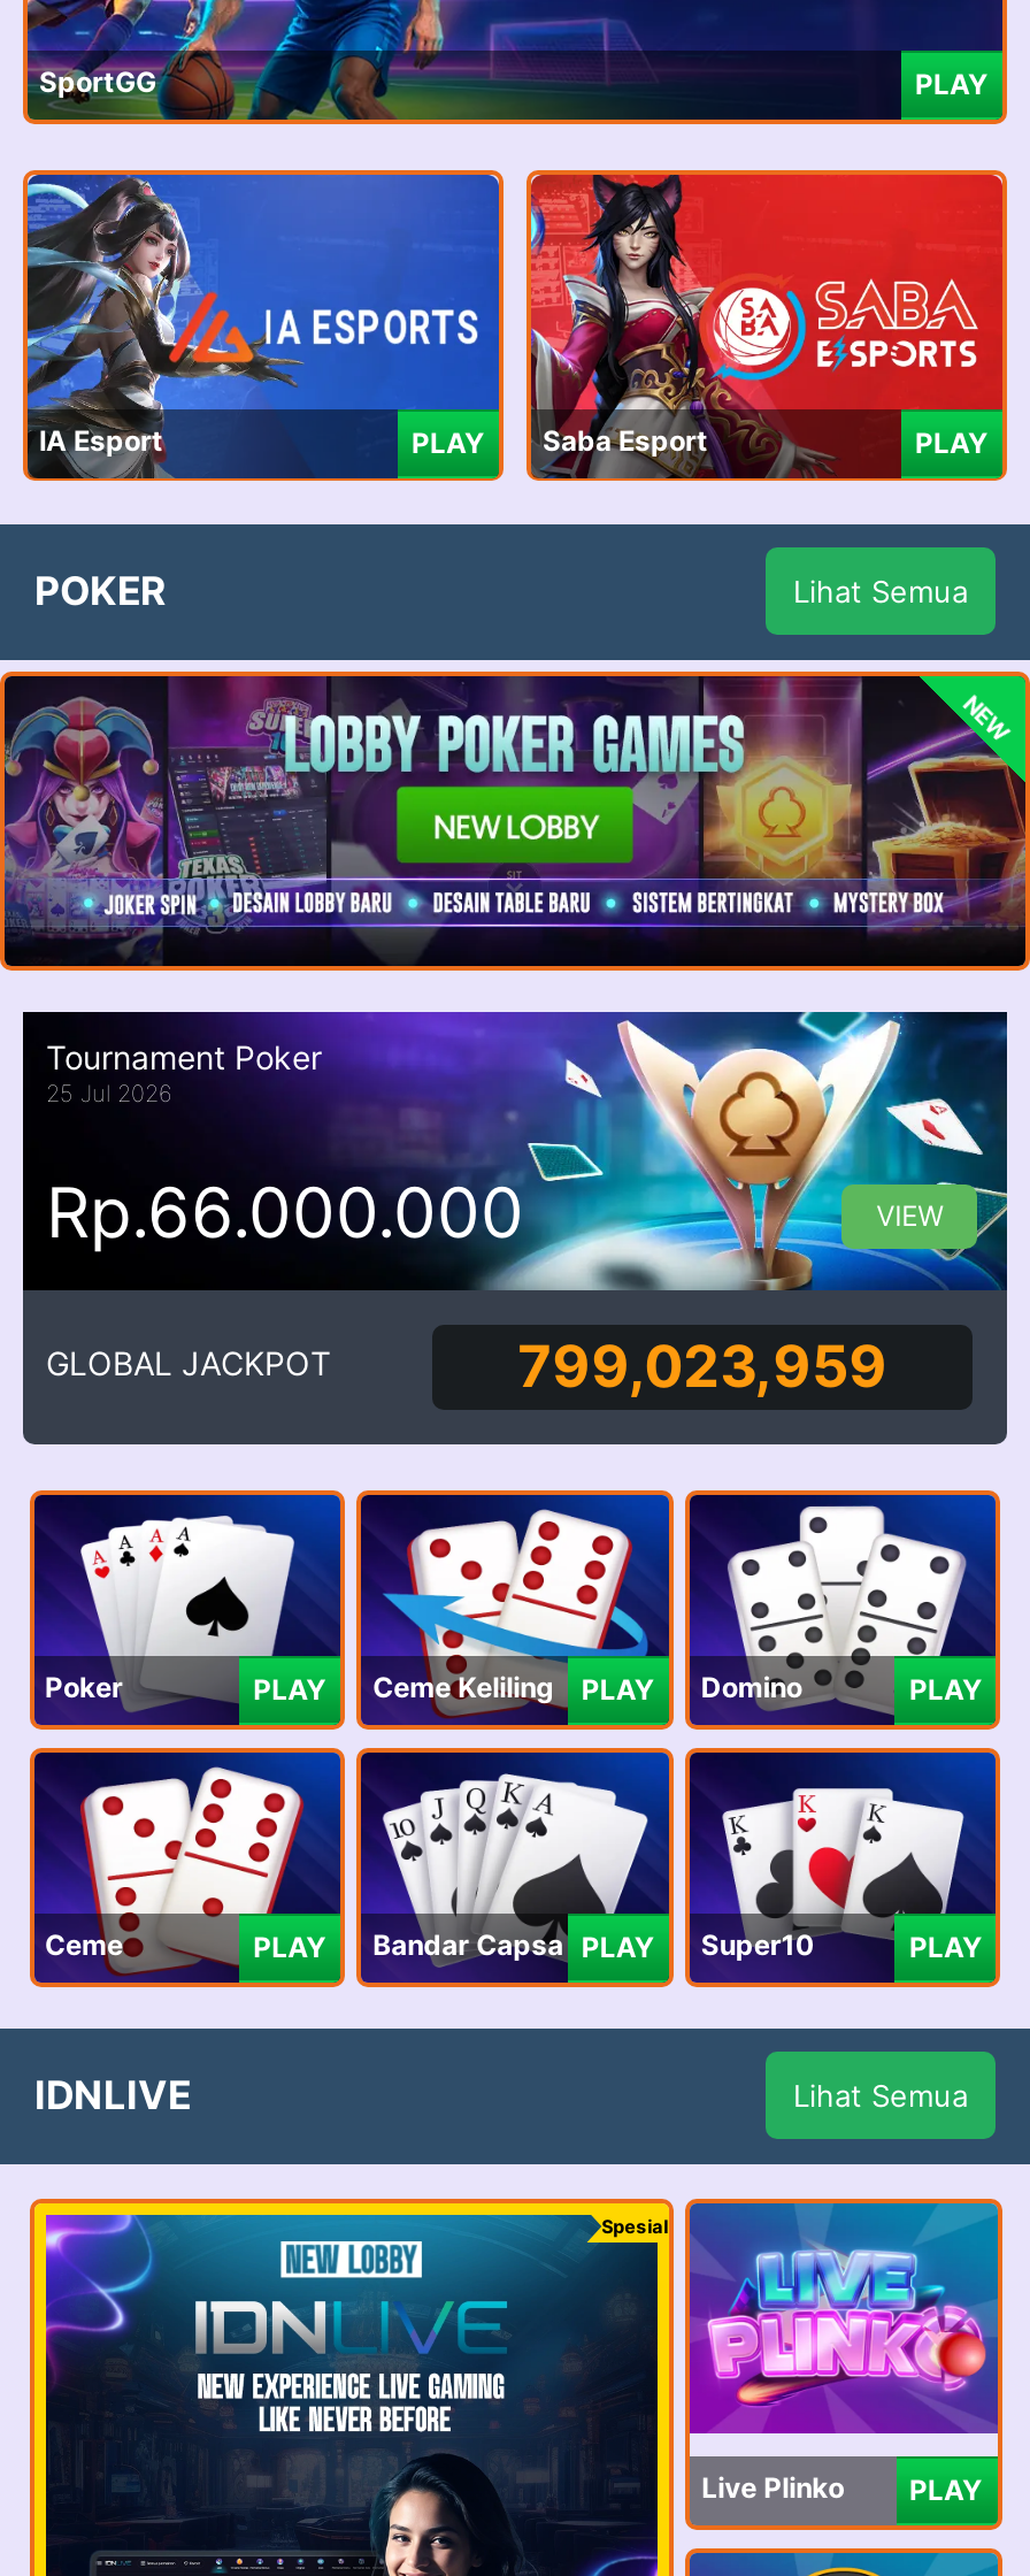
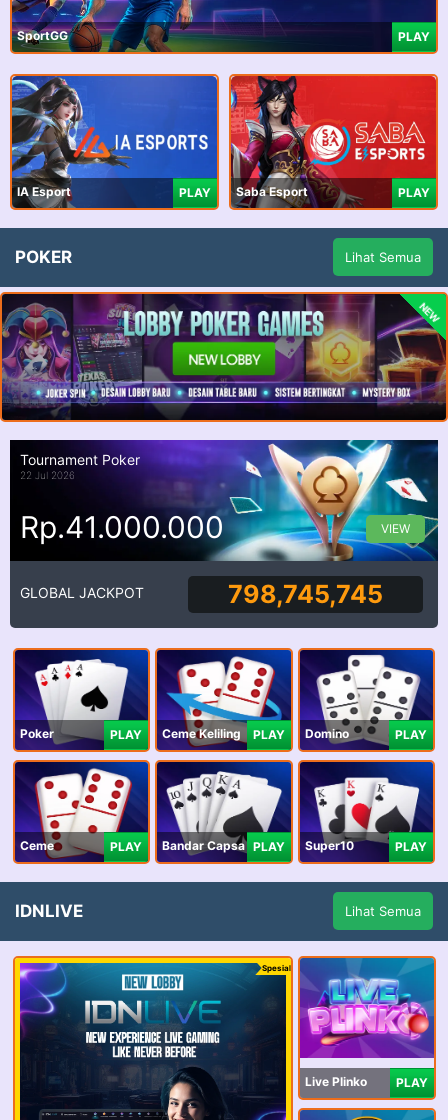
- 25 Jul 2026
+ 22 Jul 2026

- Rp.66.000.000
+ Rp.41.000.000

- 799,023,959
+ 798,745,745
